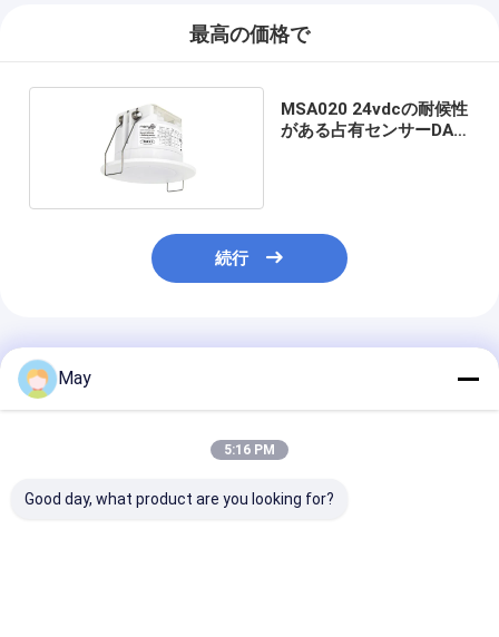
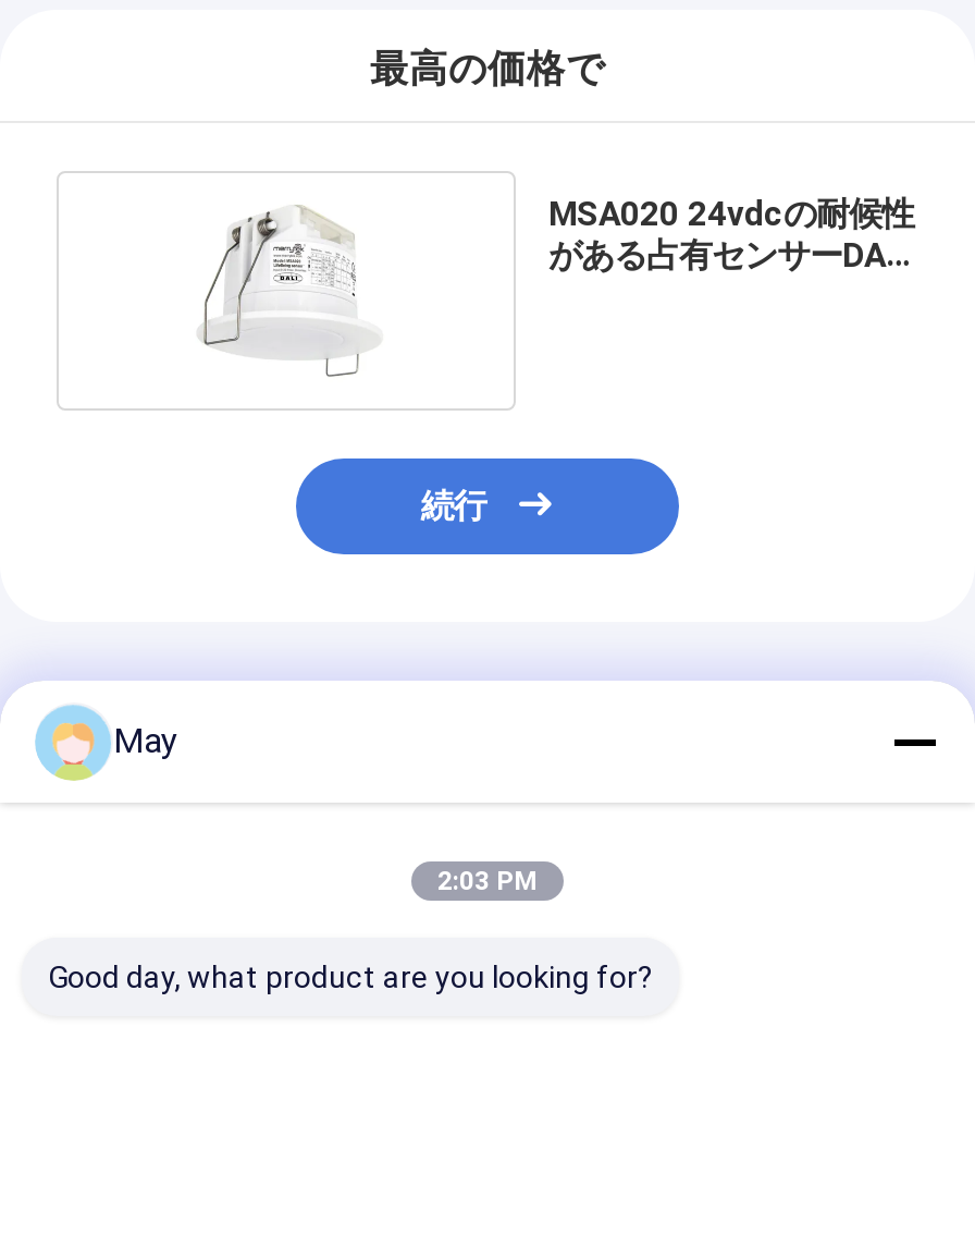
- 5:16 PM
+ 2:03 PM
